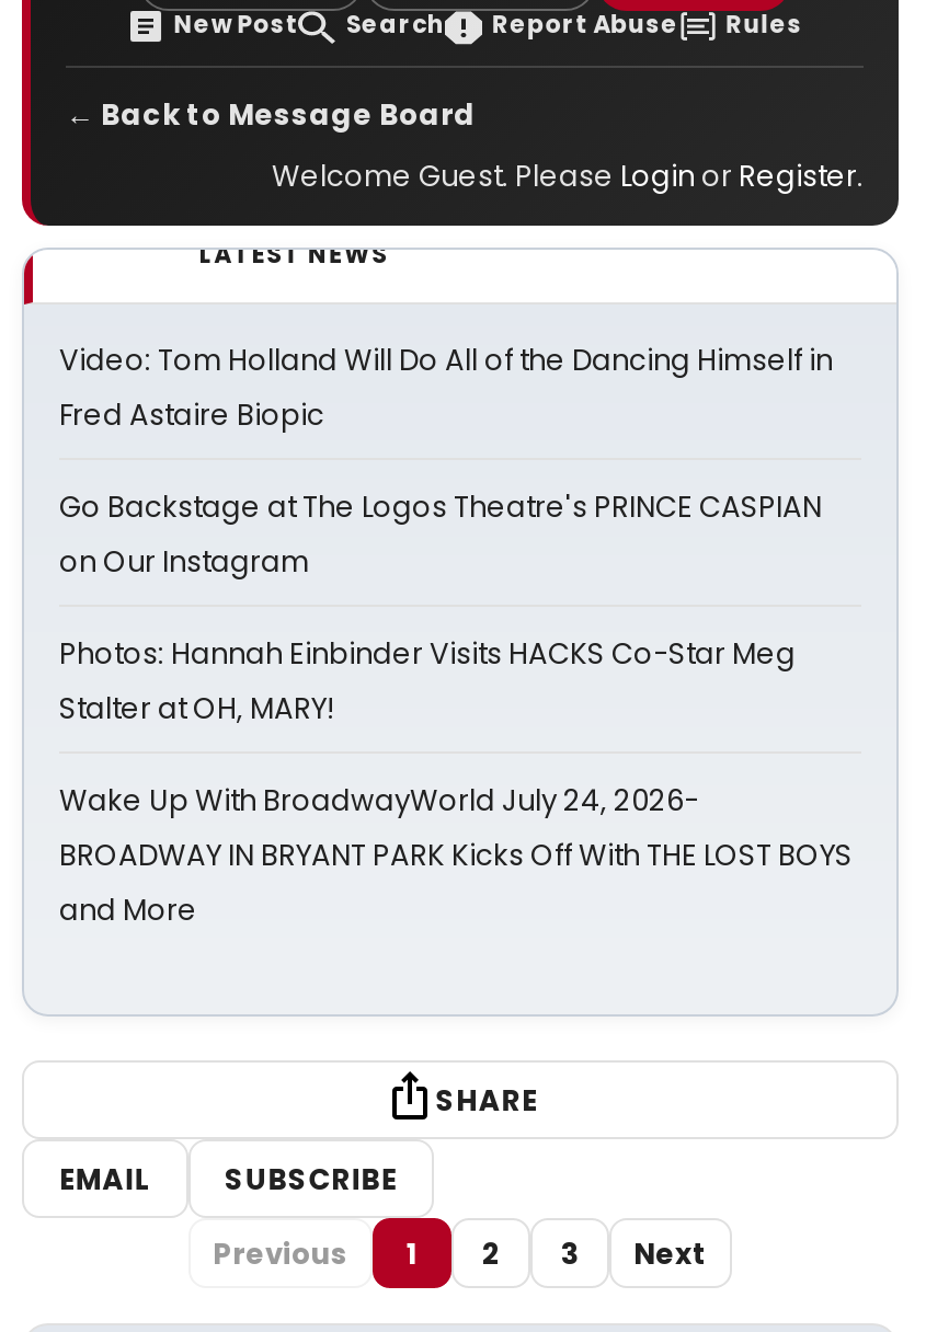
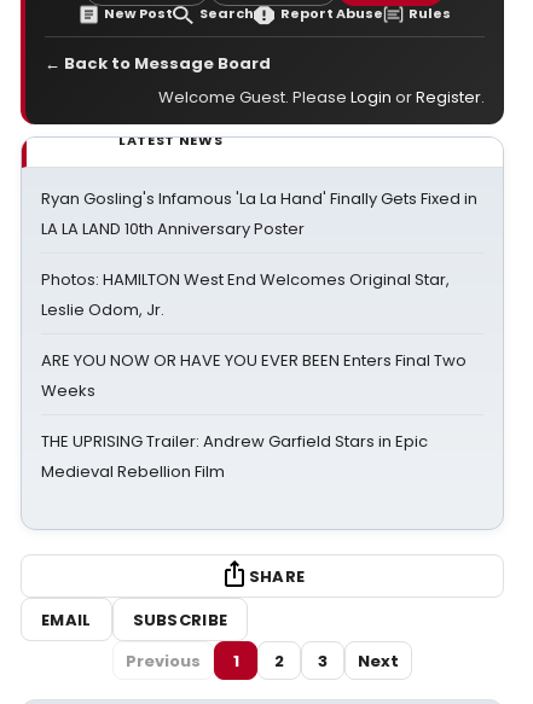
- Video: Tom Holland Will Do All of the Dancing Himself in
- Fred Astaire Biopic
+ Ryan Gosling's Infamous 'La La Hand' Finally Gets Fixed in
+ LA LA LAND 10th Anniversary Poster

- Go Backstage at The Logos Theatre's PRINCE CASPIAN
- on Our Instagram
+ Photos: HAMILTON West End Welcomes Original Star,
+ Leslie Odom, Jr.

- Photos: Hannah Einbinder Visits HACKS Co-Star Meg
- Stalter at OH, MARY!
+ ARE YOU NOW OR HAVE YOU EVER BEEN Enters Final Two
+ Weeks

- Wake Up With BroadwayWorld July 24, 2026-
- BROADWAY IN BRYANT PARK Kicks Off With THE LOST BOYS
- and More
+ THE UPRISING Trailer: Andrew Garfield Stars in Epic
+ Medieval Rebellion Film
